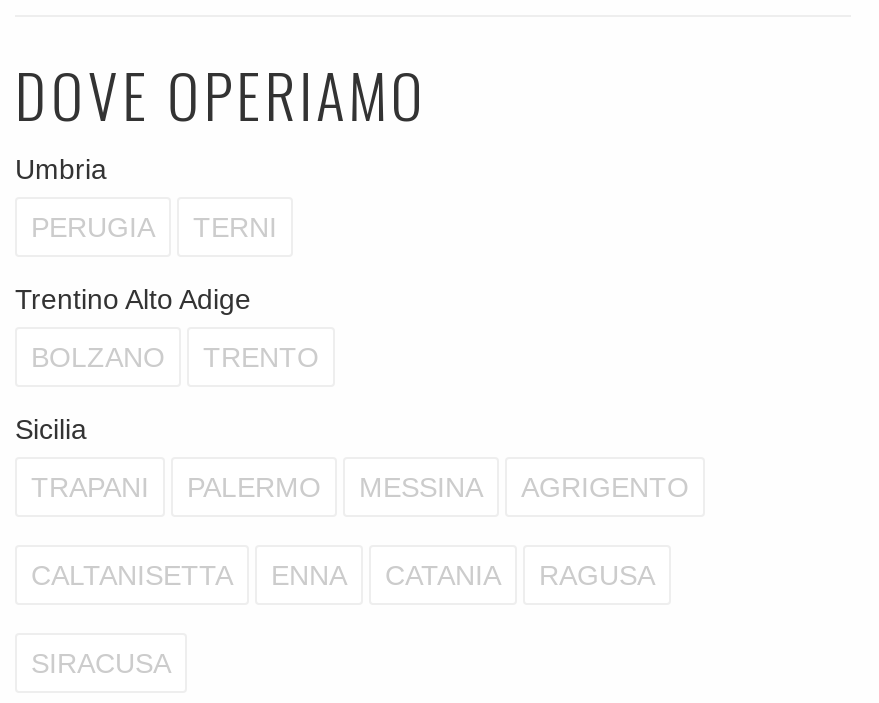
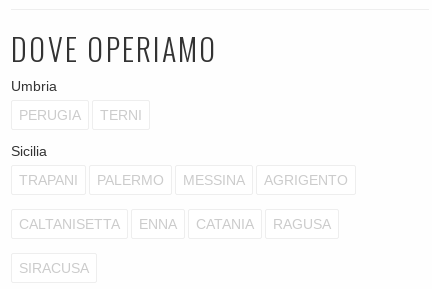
- Trentino Alto Adige
- BOLZANO
- TRENTO
